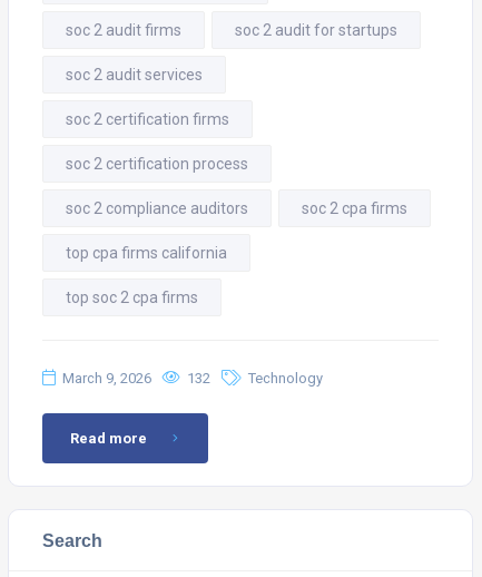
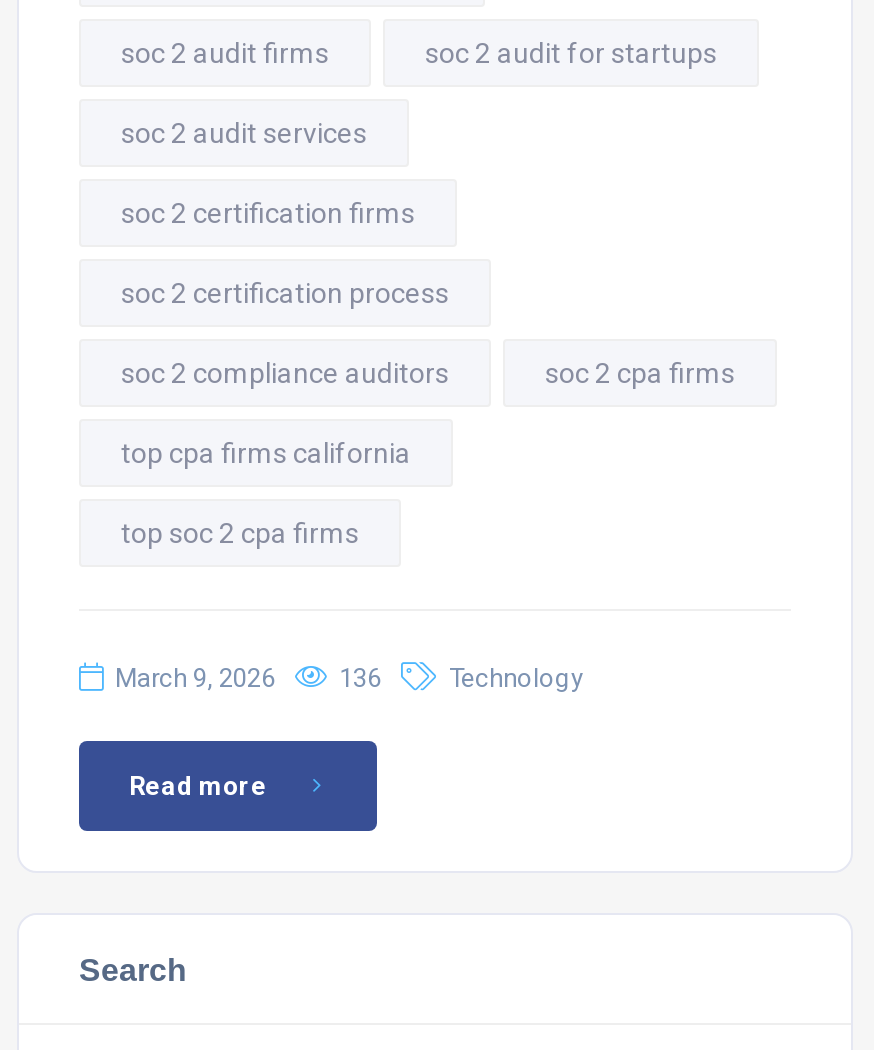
- 132
+ 136
